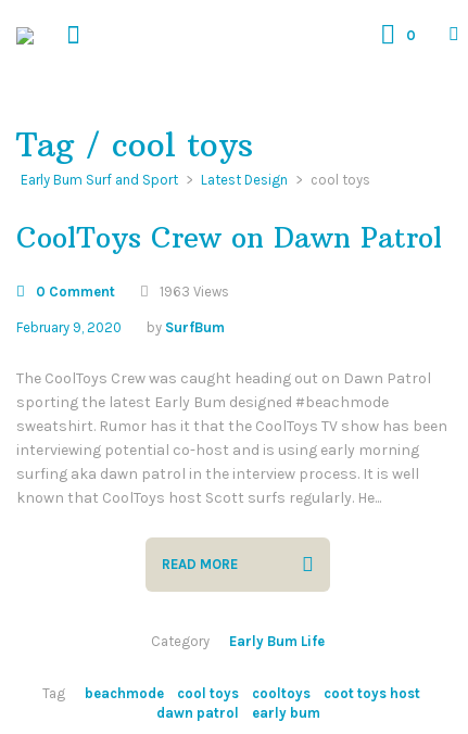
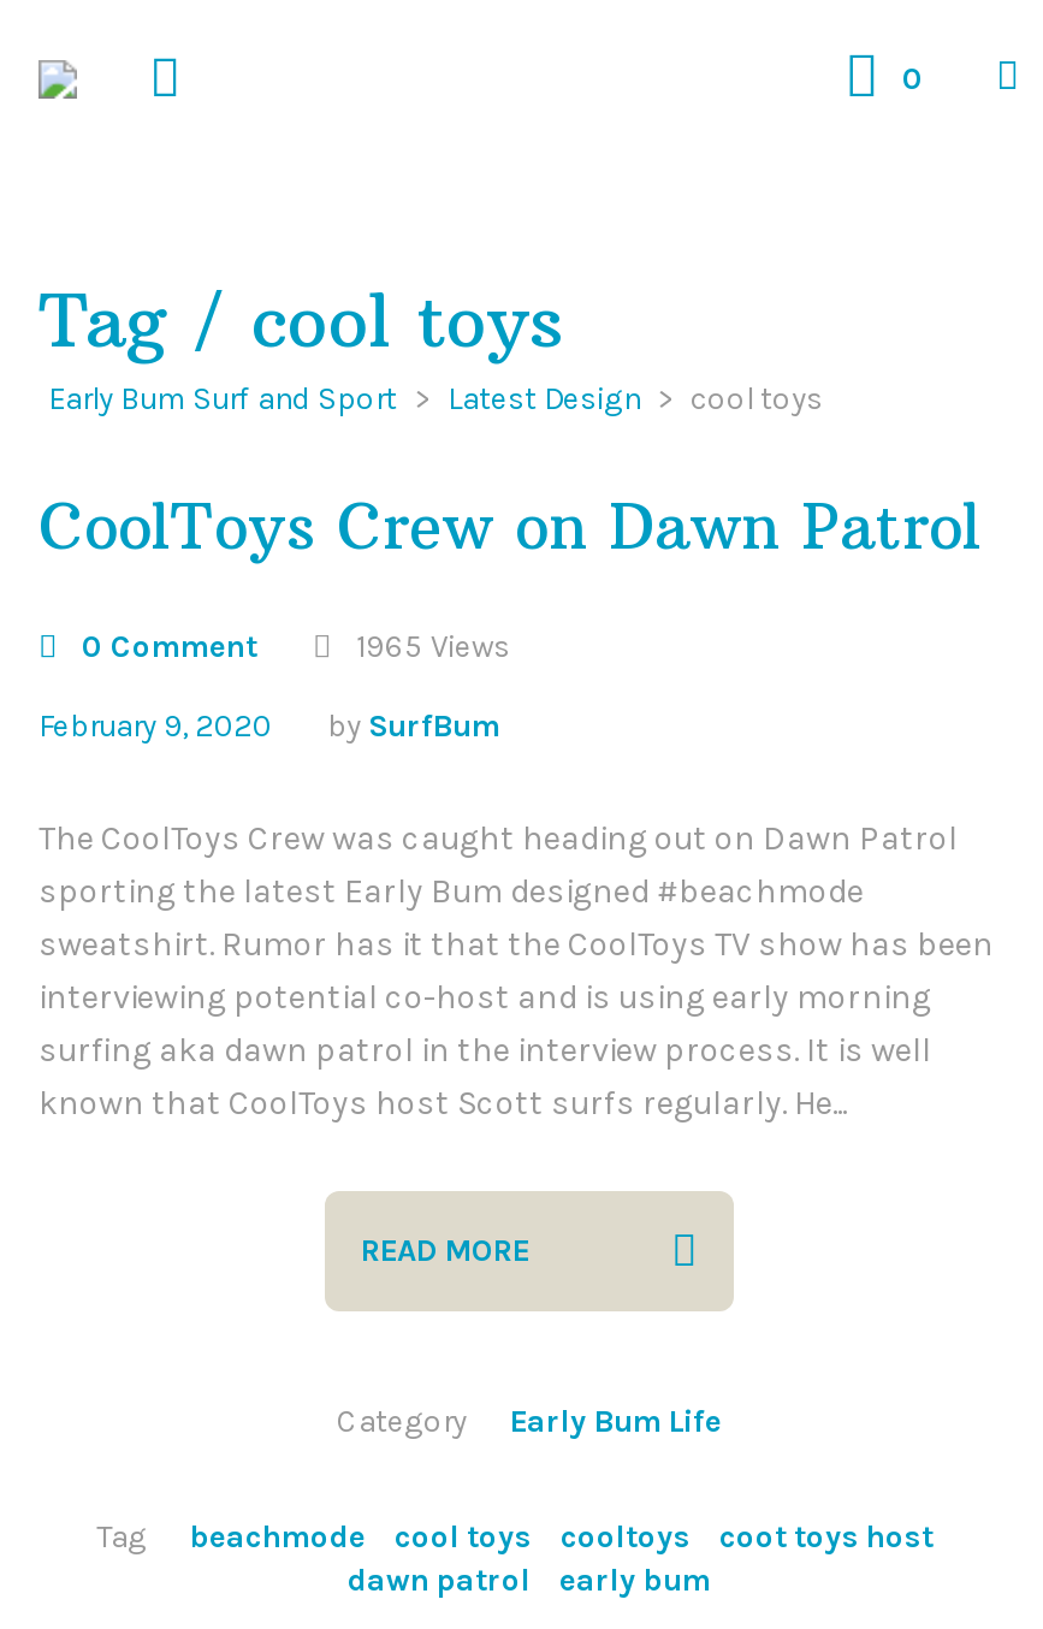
- 1963 Views
+ 1965 Views
